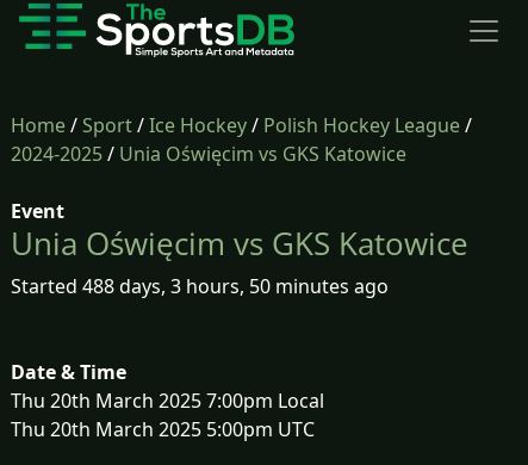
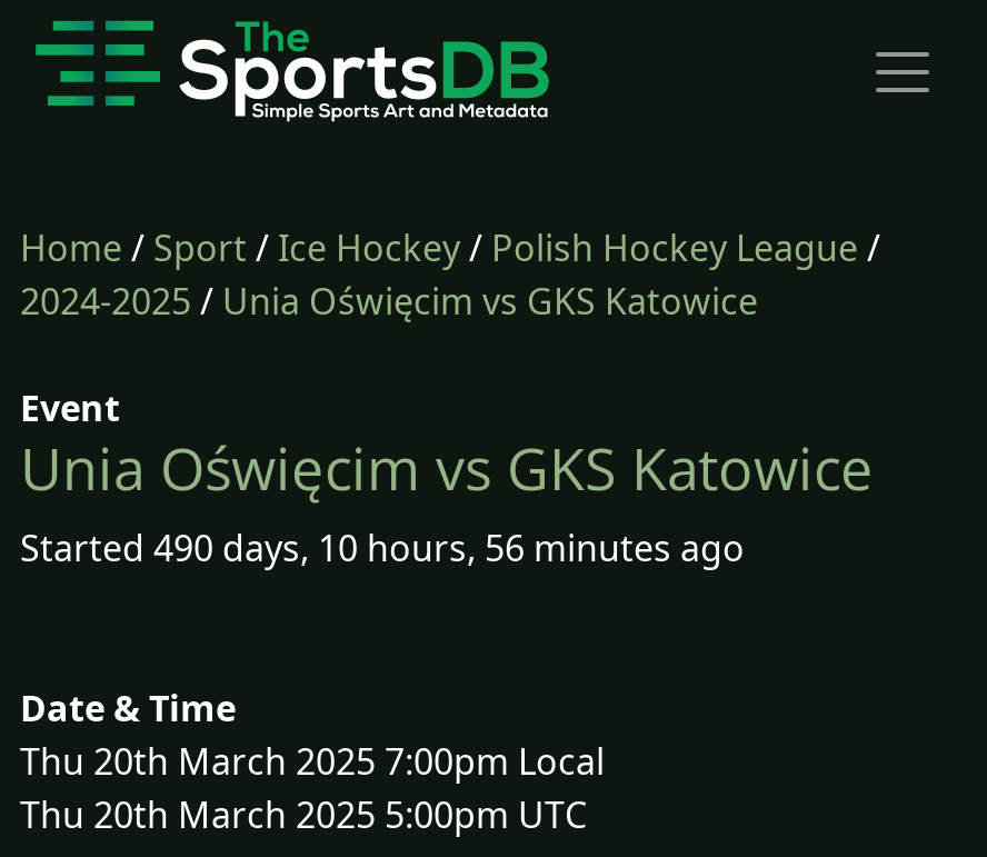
- Started 488 days, 3 hours, 50 minutes ago
+ Started 490 days, 10 hours, 56 minutes ago
